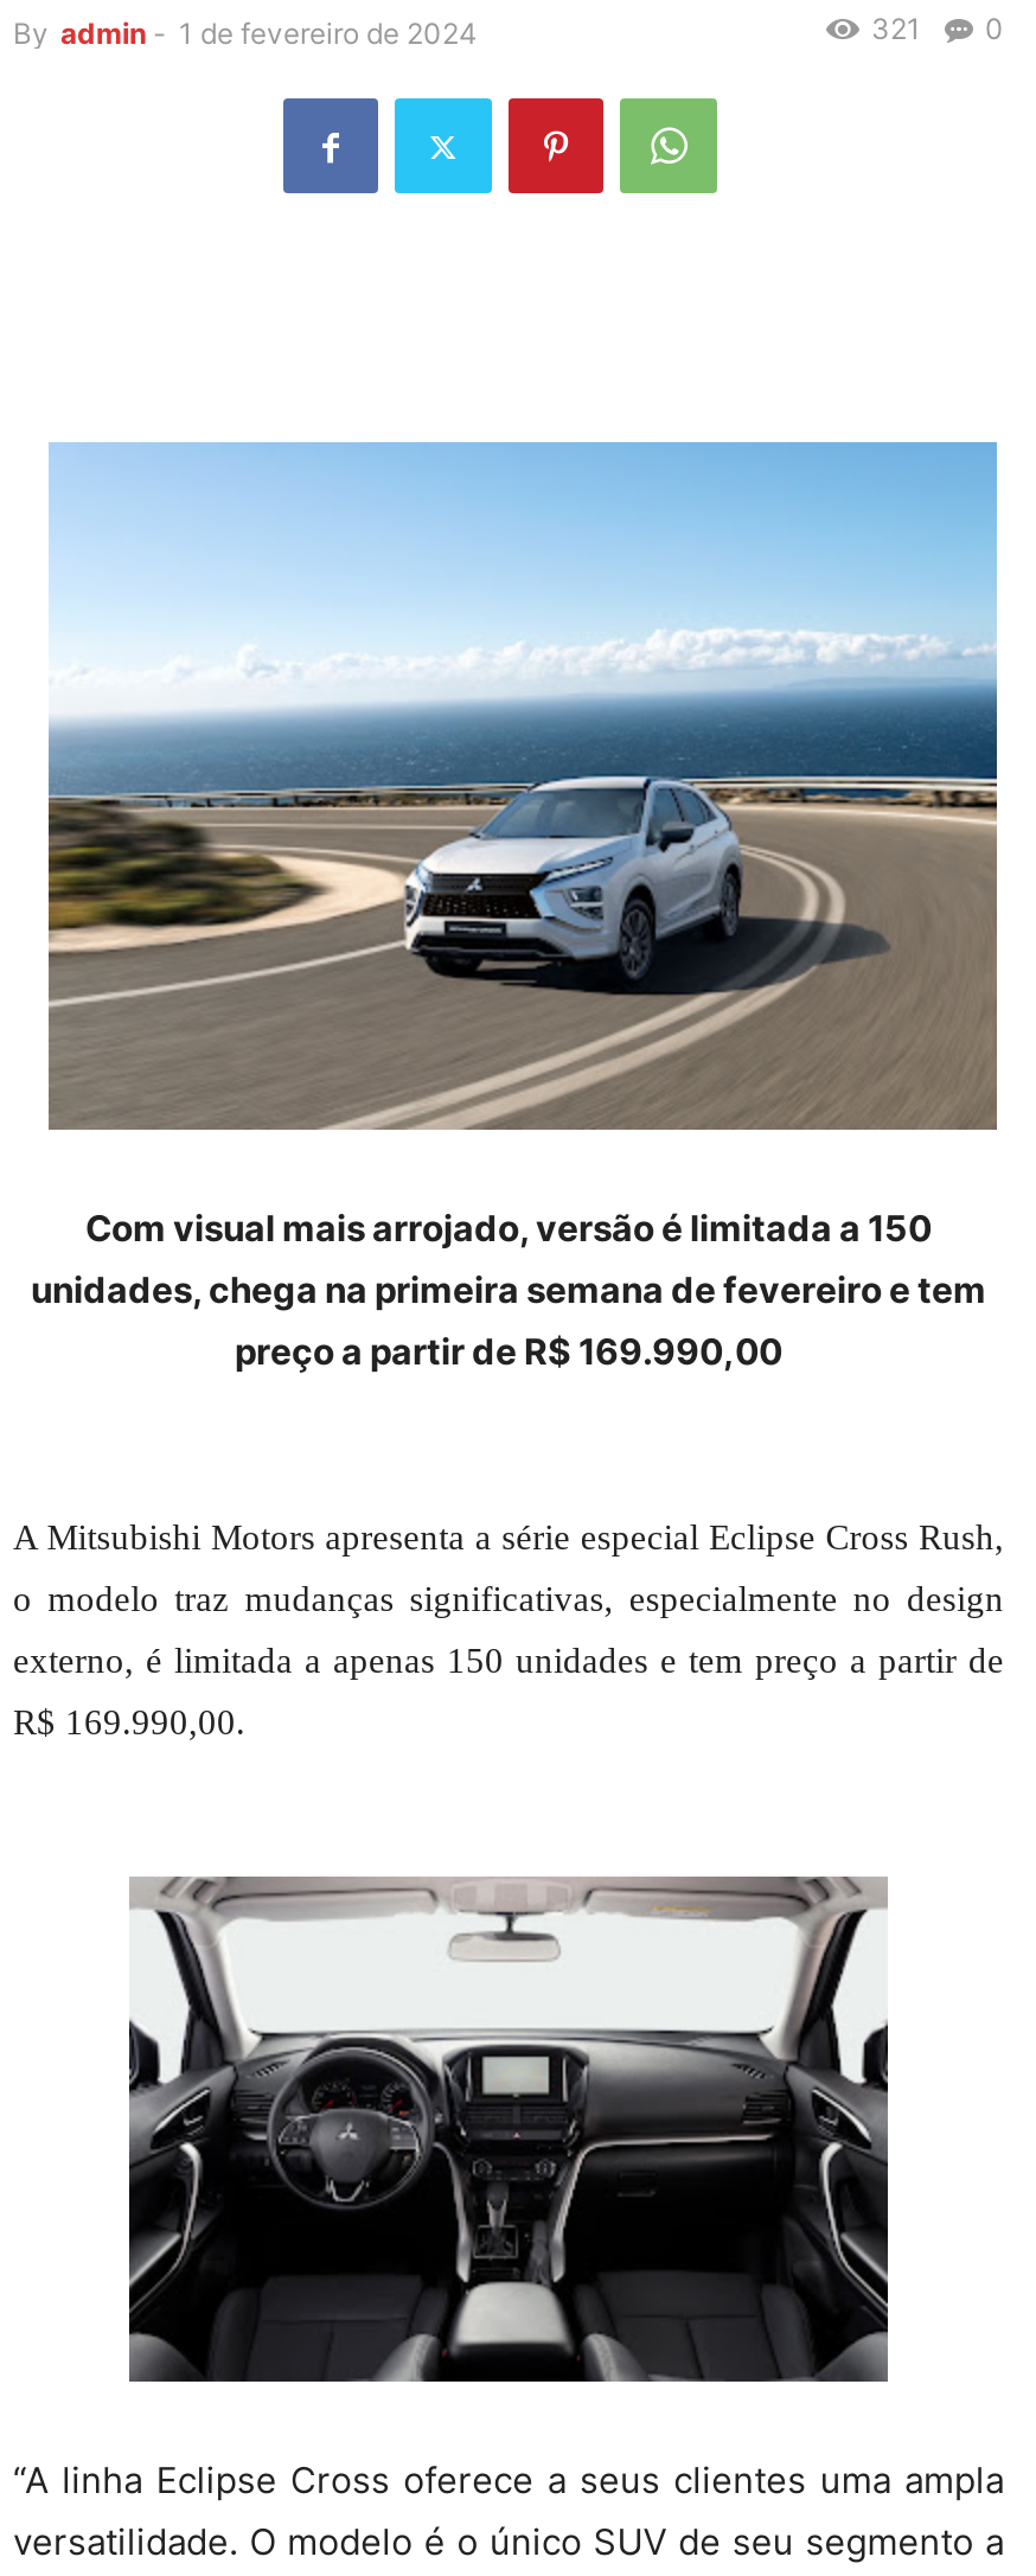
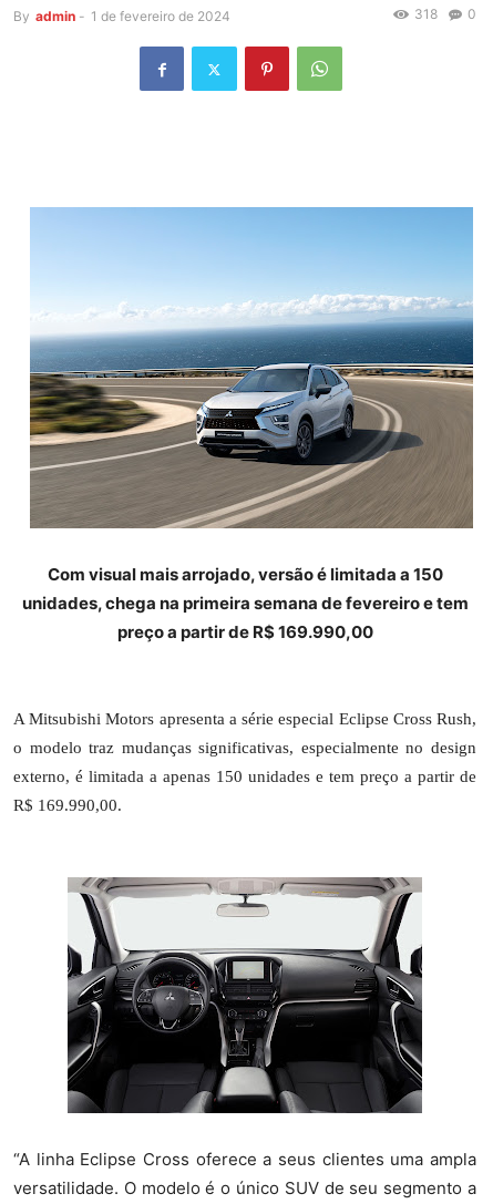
- 321 0
+ 318 0
